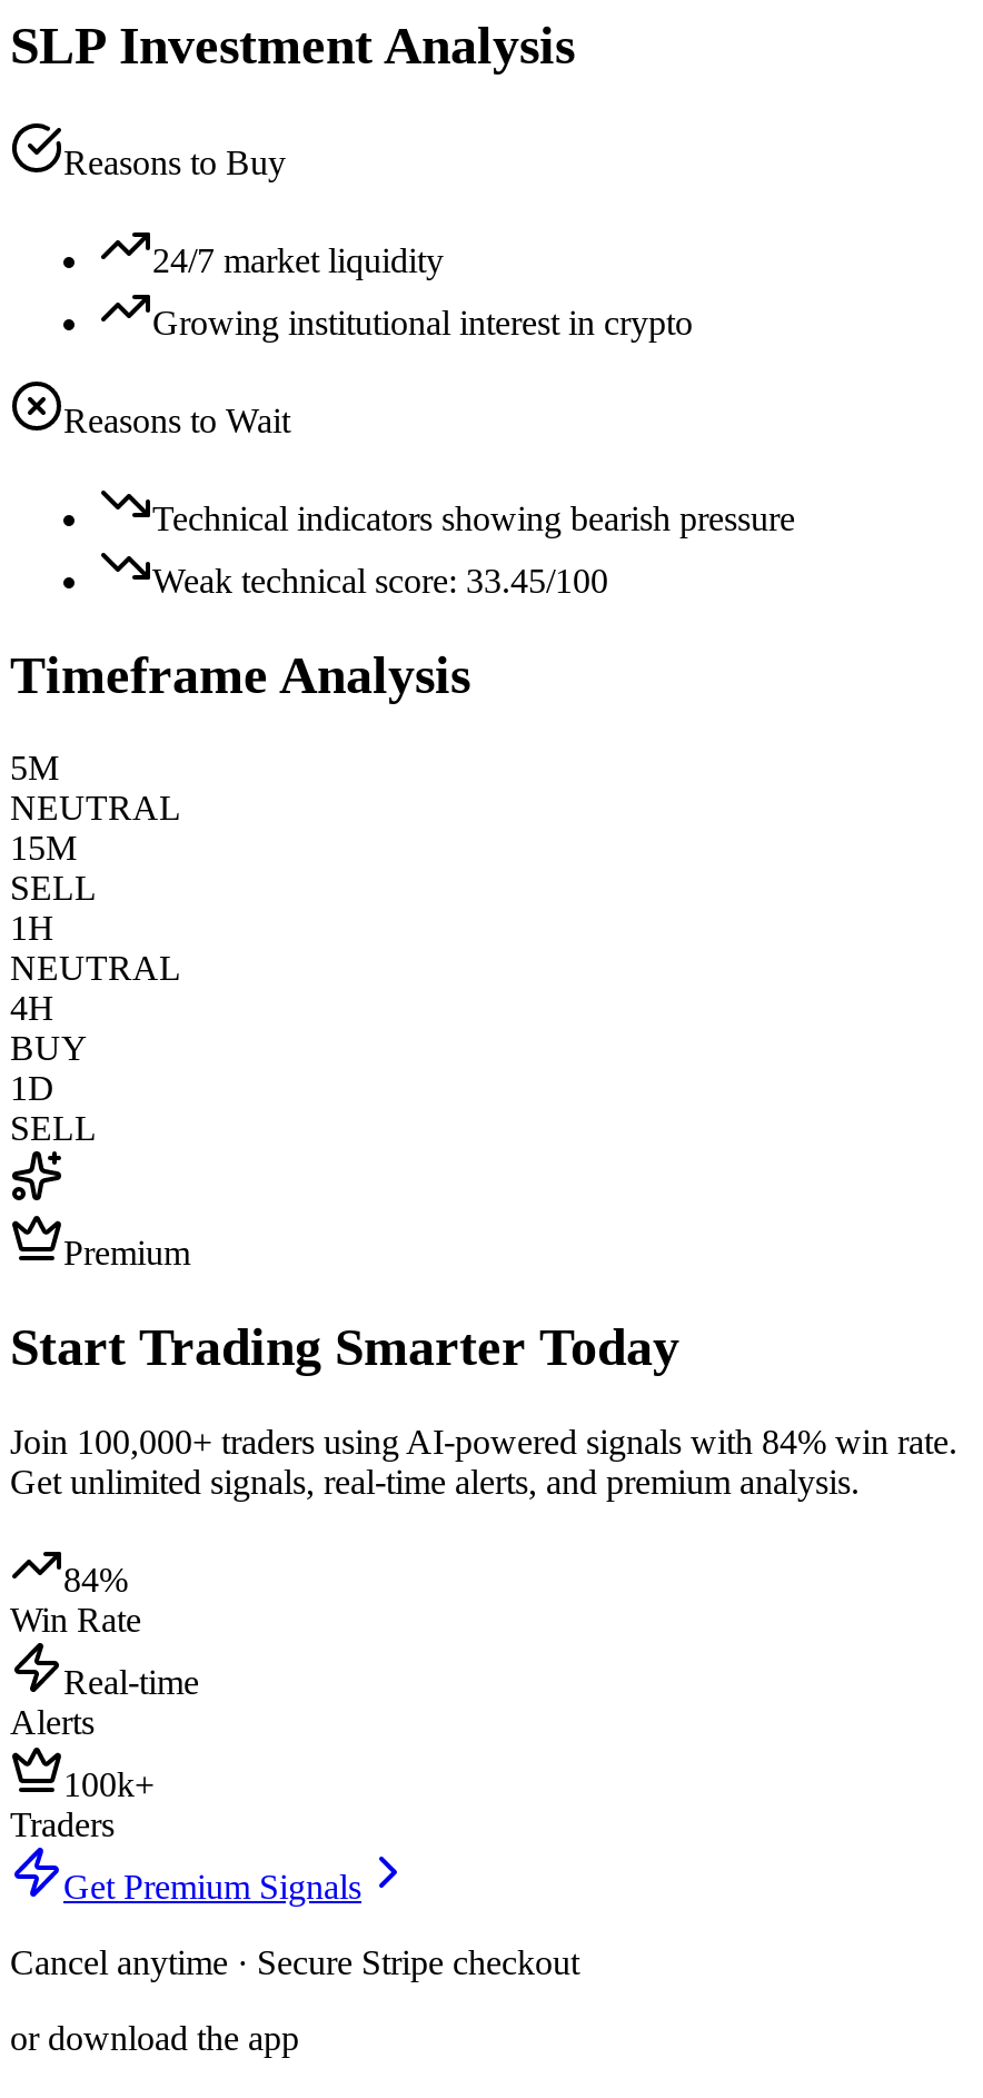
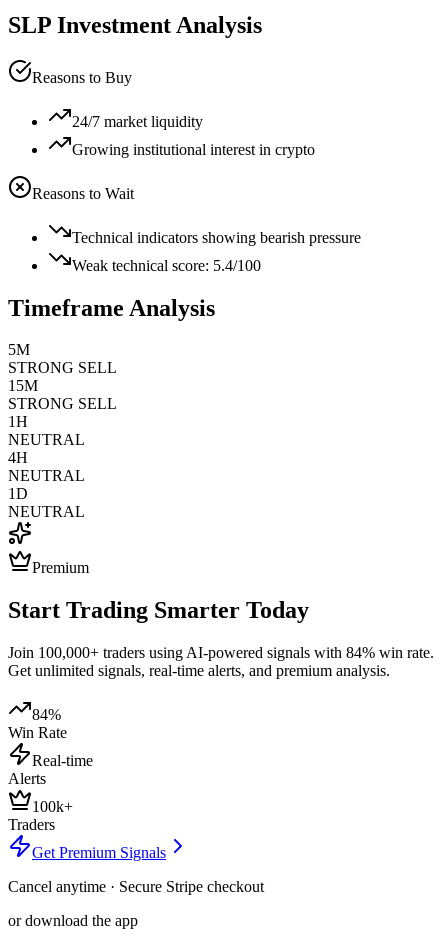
- Weak technical score: 33.45/100
+ Weak technical score: 5.4/100

- NEUTRAL
+ STRONG SELL

- SELL
+ STRONG SELL

- BUY
+ NEUTRAL

- SELL
+ NEUTRAL
